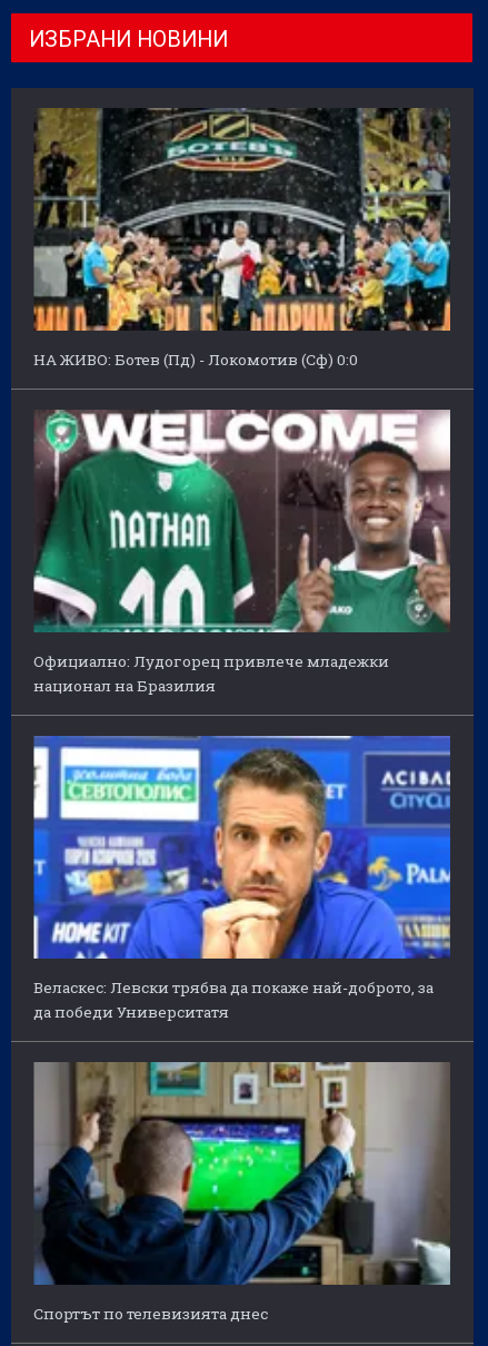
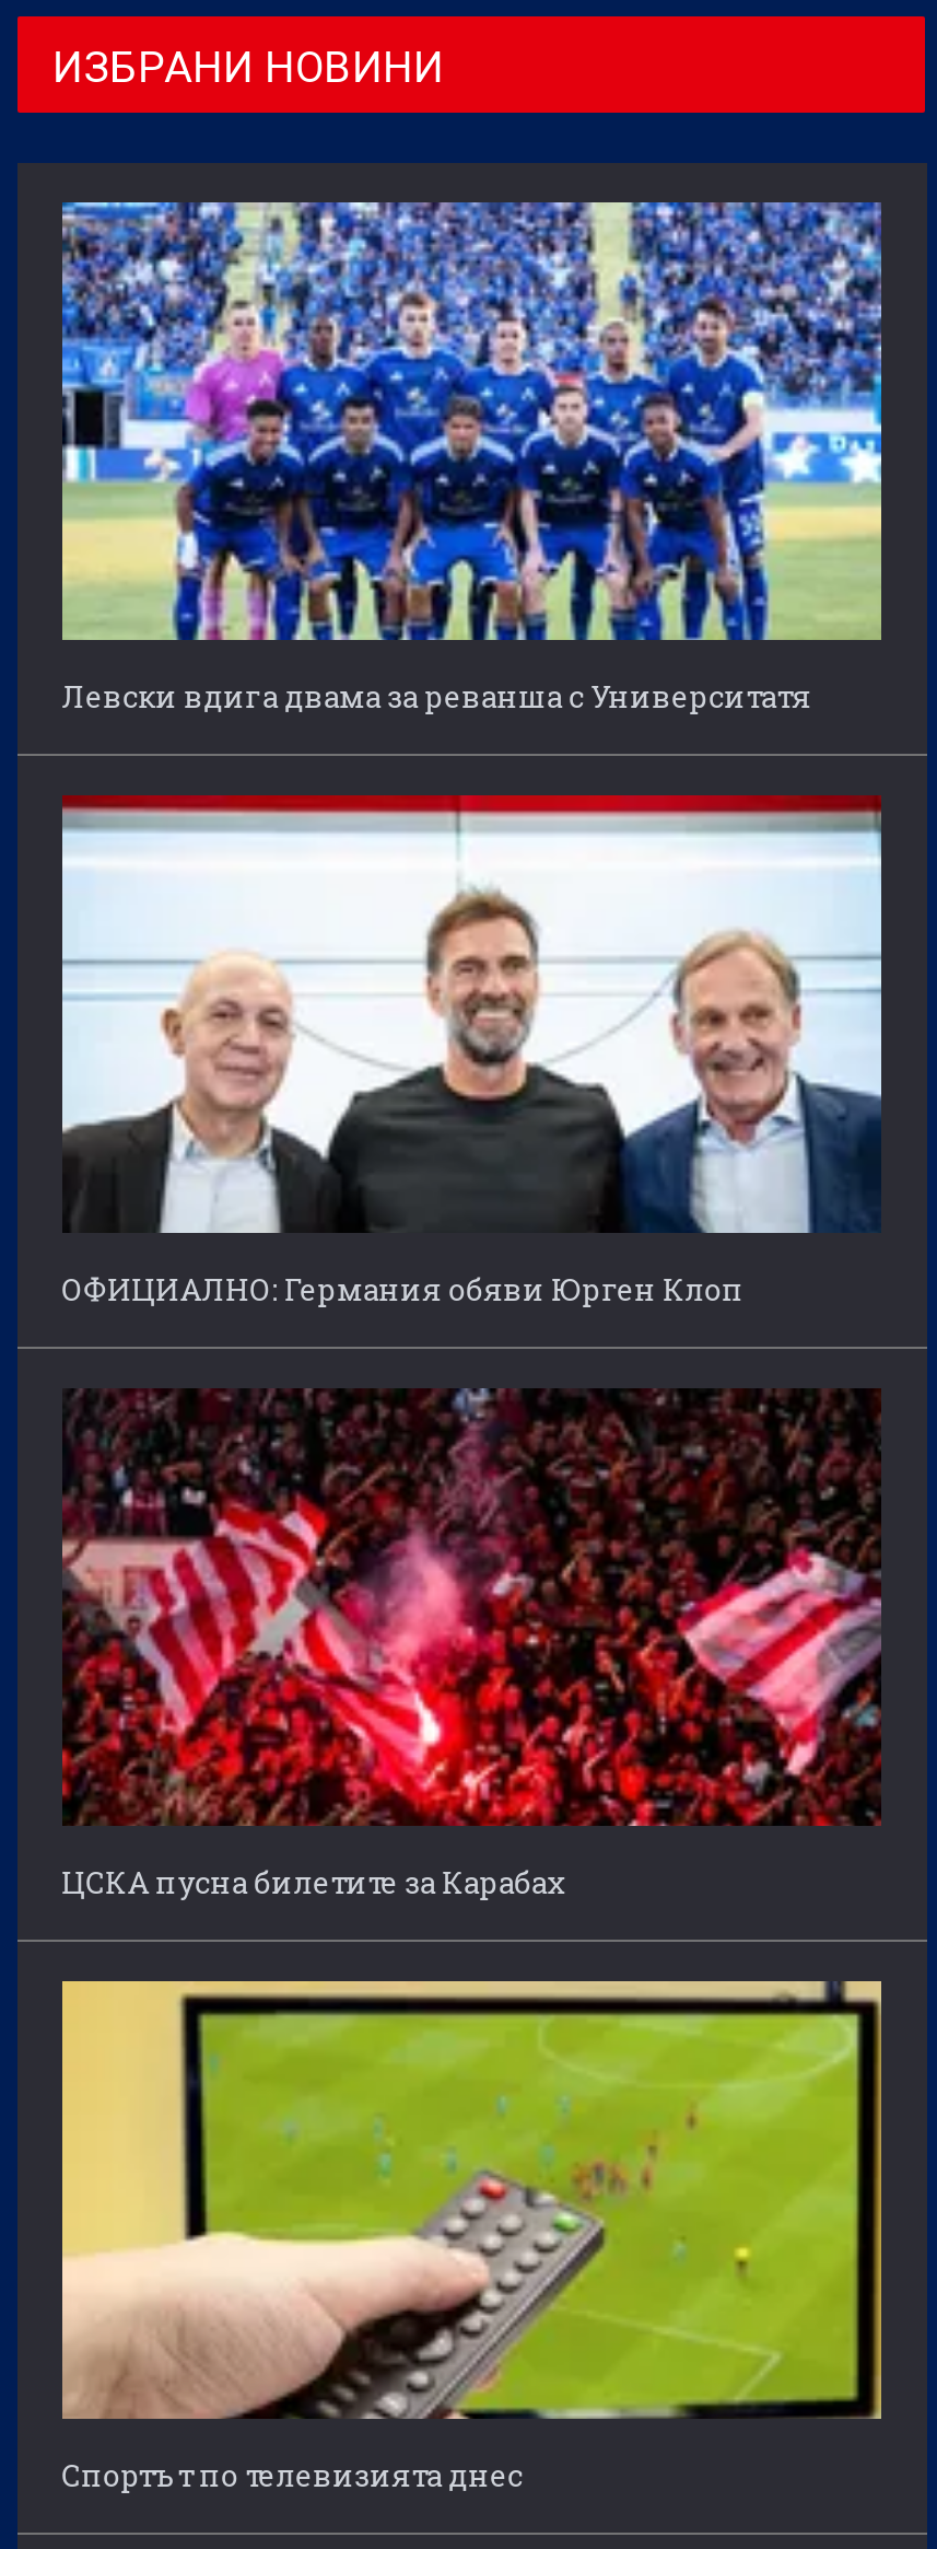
- [image]
- НА ЖИВО: Ботев (Пд) - Локомотив (Сф) 0:0
+ [image]
+ Левски вдига двама за реванша с Университатя

- [image]
- Официално: Лудогорец привлече младежки
- национал на Бразилия
+ [image]
+ ОФИЦИАЛНО: Германия обяви Юрген Клоп

- [image]
- Веласкес: Левски трябва да покаже най-доброто, за
- да победи Университатя
+ [image]
+ ЦСКА пусна билетите за Карабах

- [image]
+ [image]
